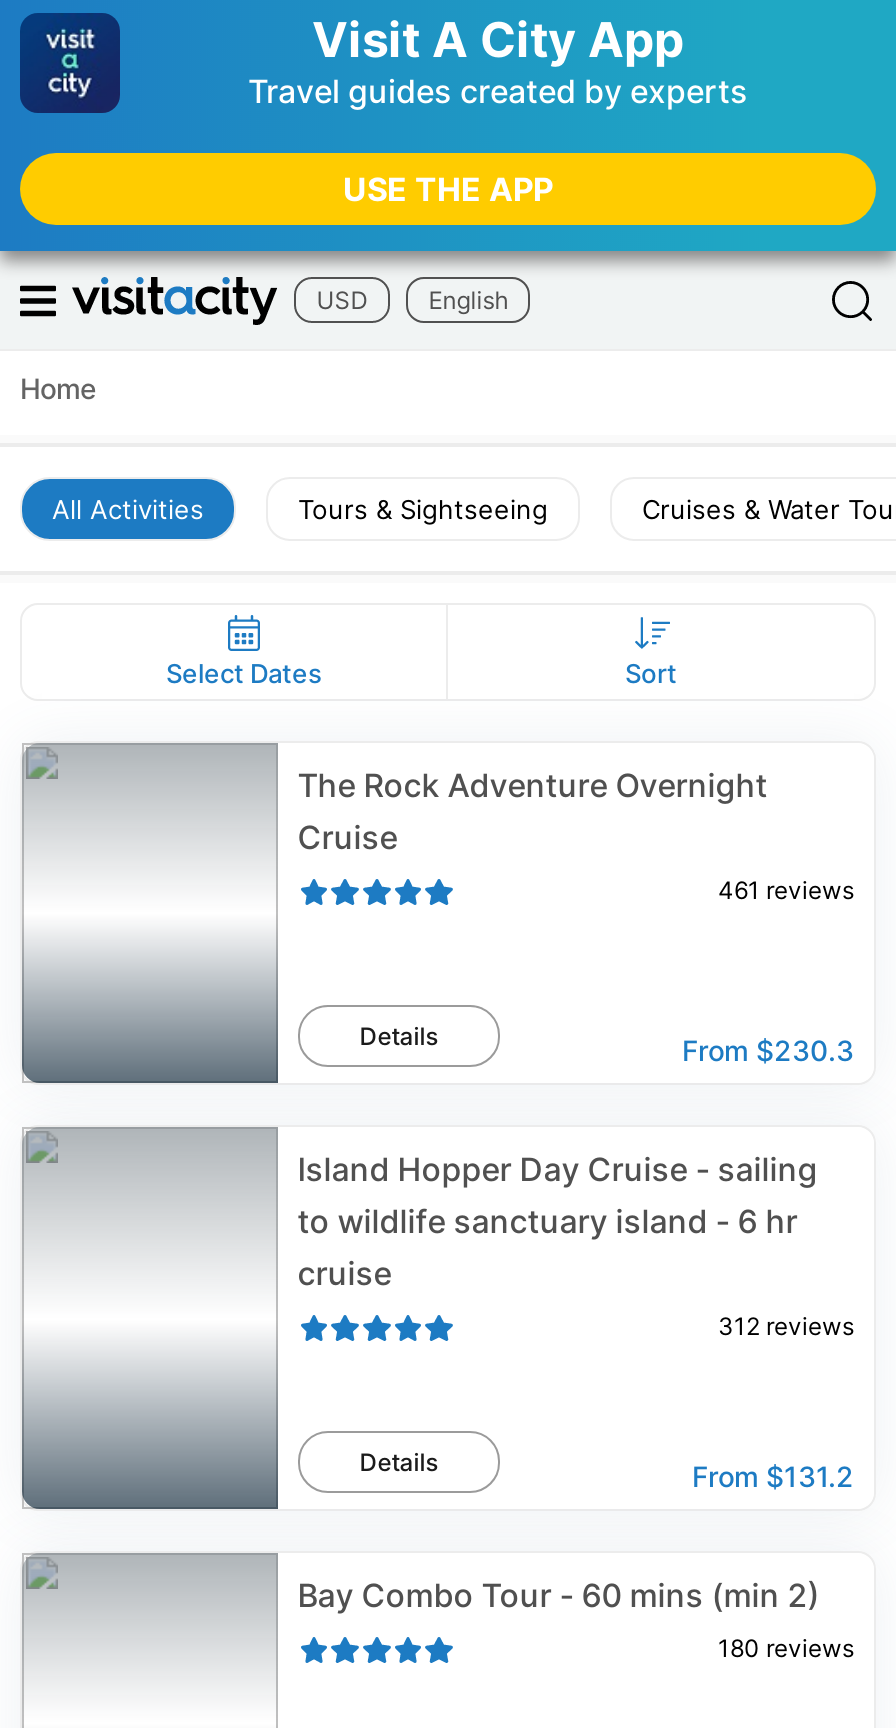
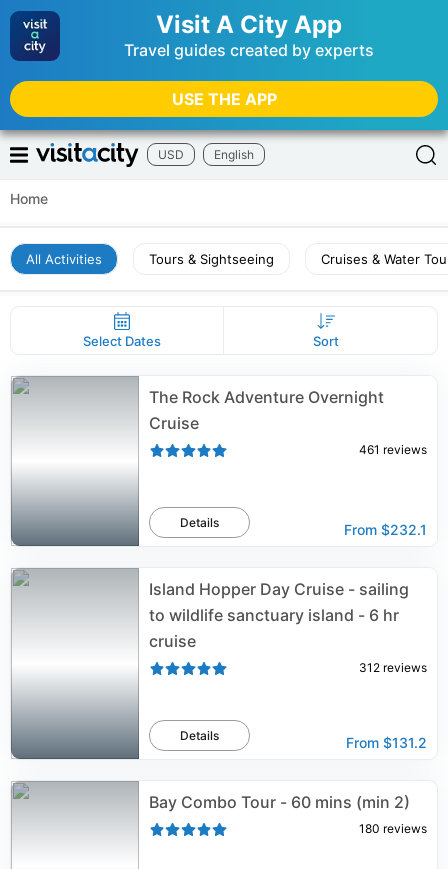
- From $230.3
+ From $232.1
